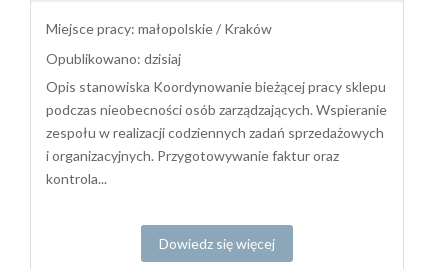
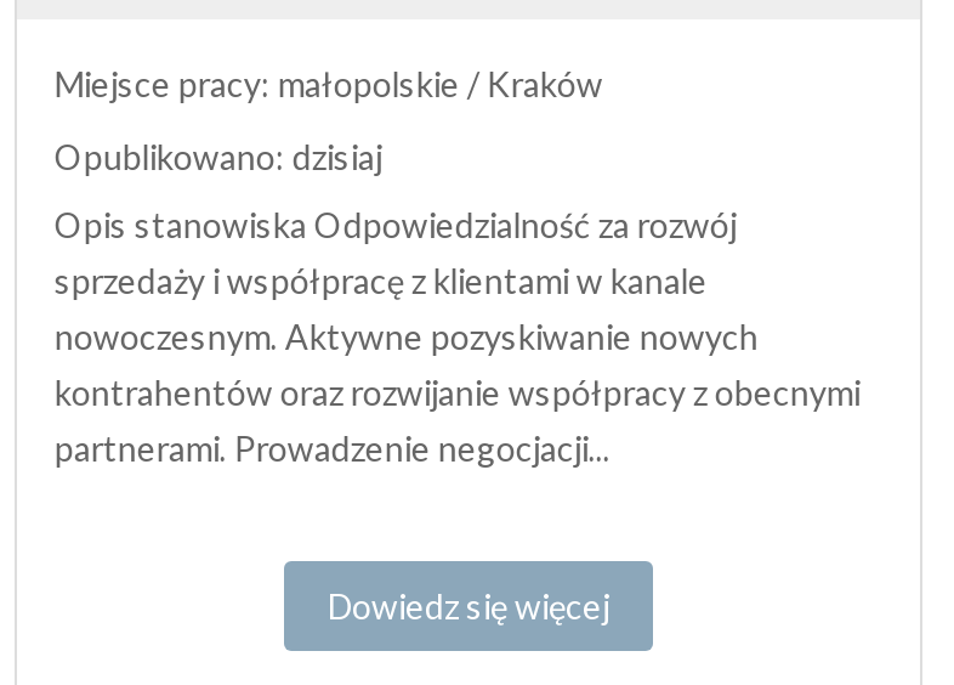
- Opis stanowiska Koordynowanie bieżącej pracy sklepu
- podczas nieobecności osób zarządzających. Wspieranie
- zespołu w realizacji codziennych zadań sprzedażowych
- i organizacyjnych. Przygotowywanie faktur oraz
- kontrola...
+ Opis stanowiska Odpowiedzialność za rozwój
+ sprzedaży i współpracę z klientami w kanale
+ nowoczesnym. Aktywne pozyskiwanie nowych
+ kontrahentów oraz rozwijanie współpracy z obecnymi
+ partnerami. Prowadzenie negocjacji...
